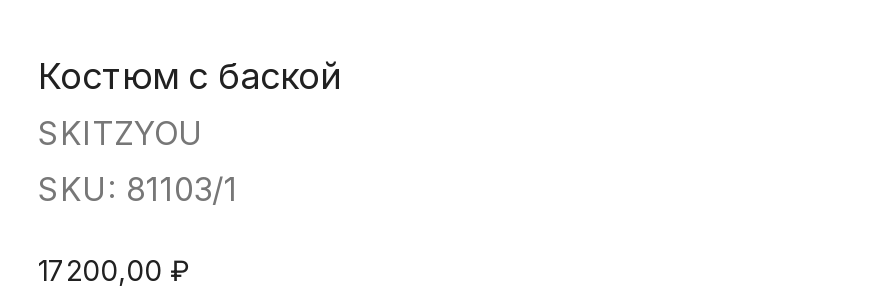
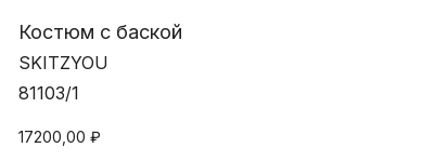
- SKU: 81103/1
+ 81103/1
